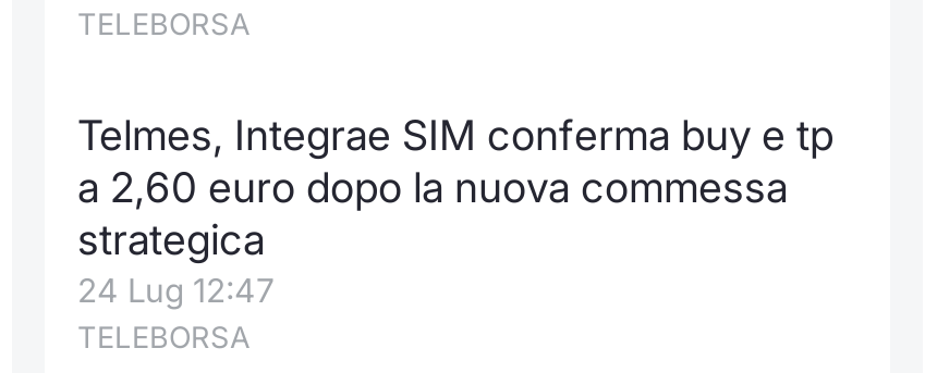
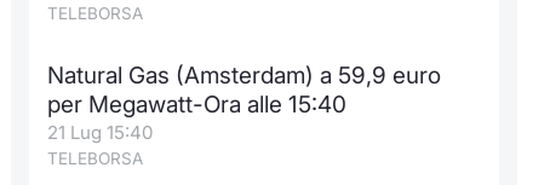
- Telmes, Integrae SIM conferma buy e tp
- a 2,60 euro dopo la nuova commessa
- strategica
- 24 Lug 12:47
+ Natural Gas (Amsterdam) a 59,9 euro
+ per Megawatt-Ora alle 15:40
+ 21 Lug 15:40
